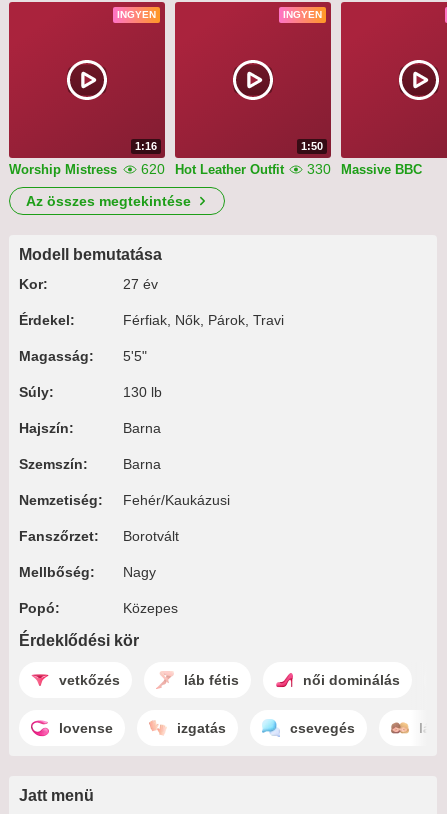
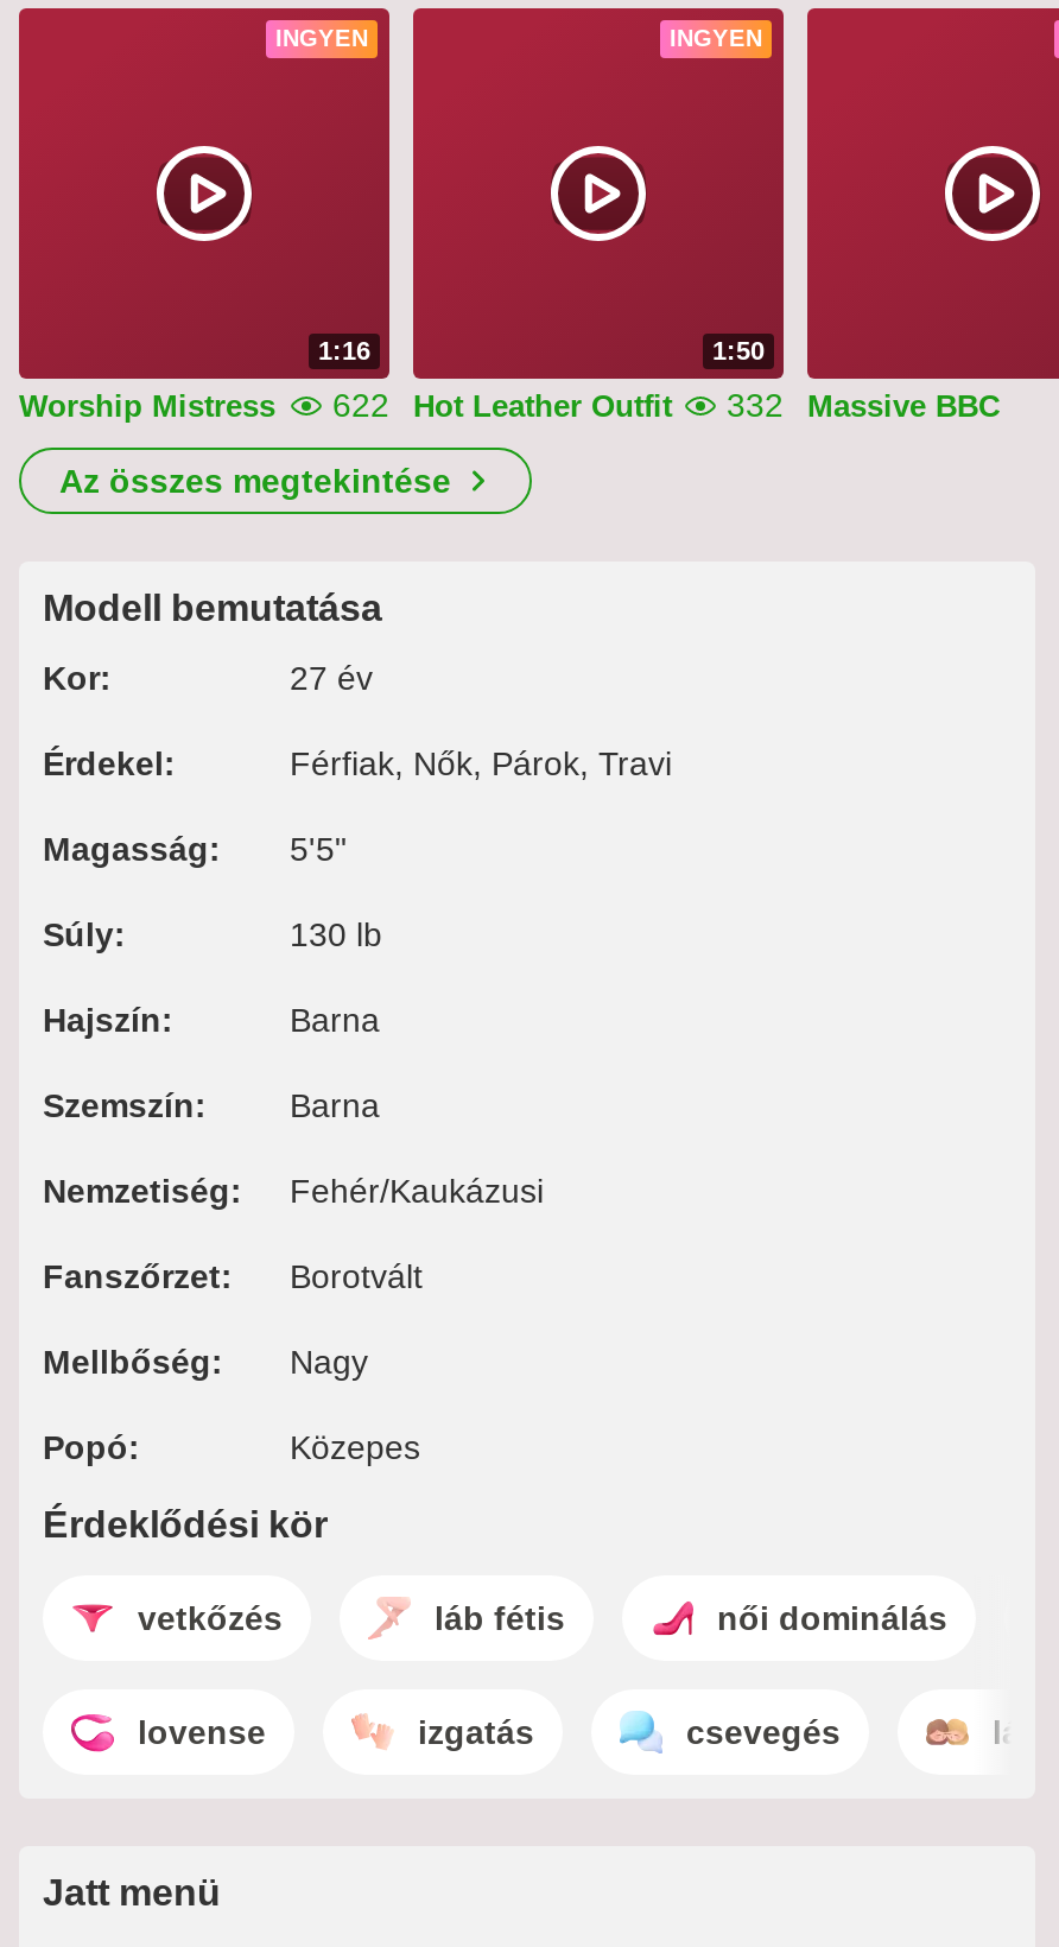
- 620
+ 622

- 330
+ 332
